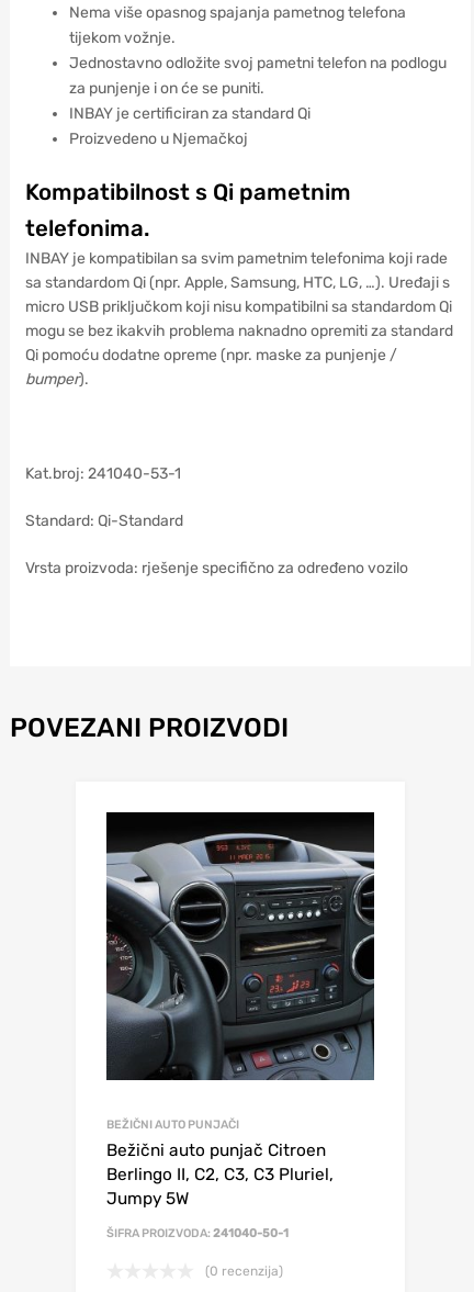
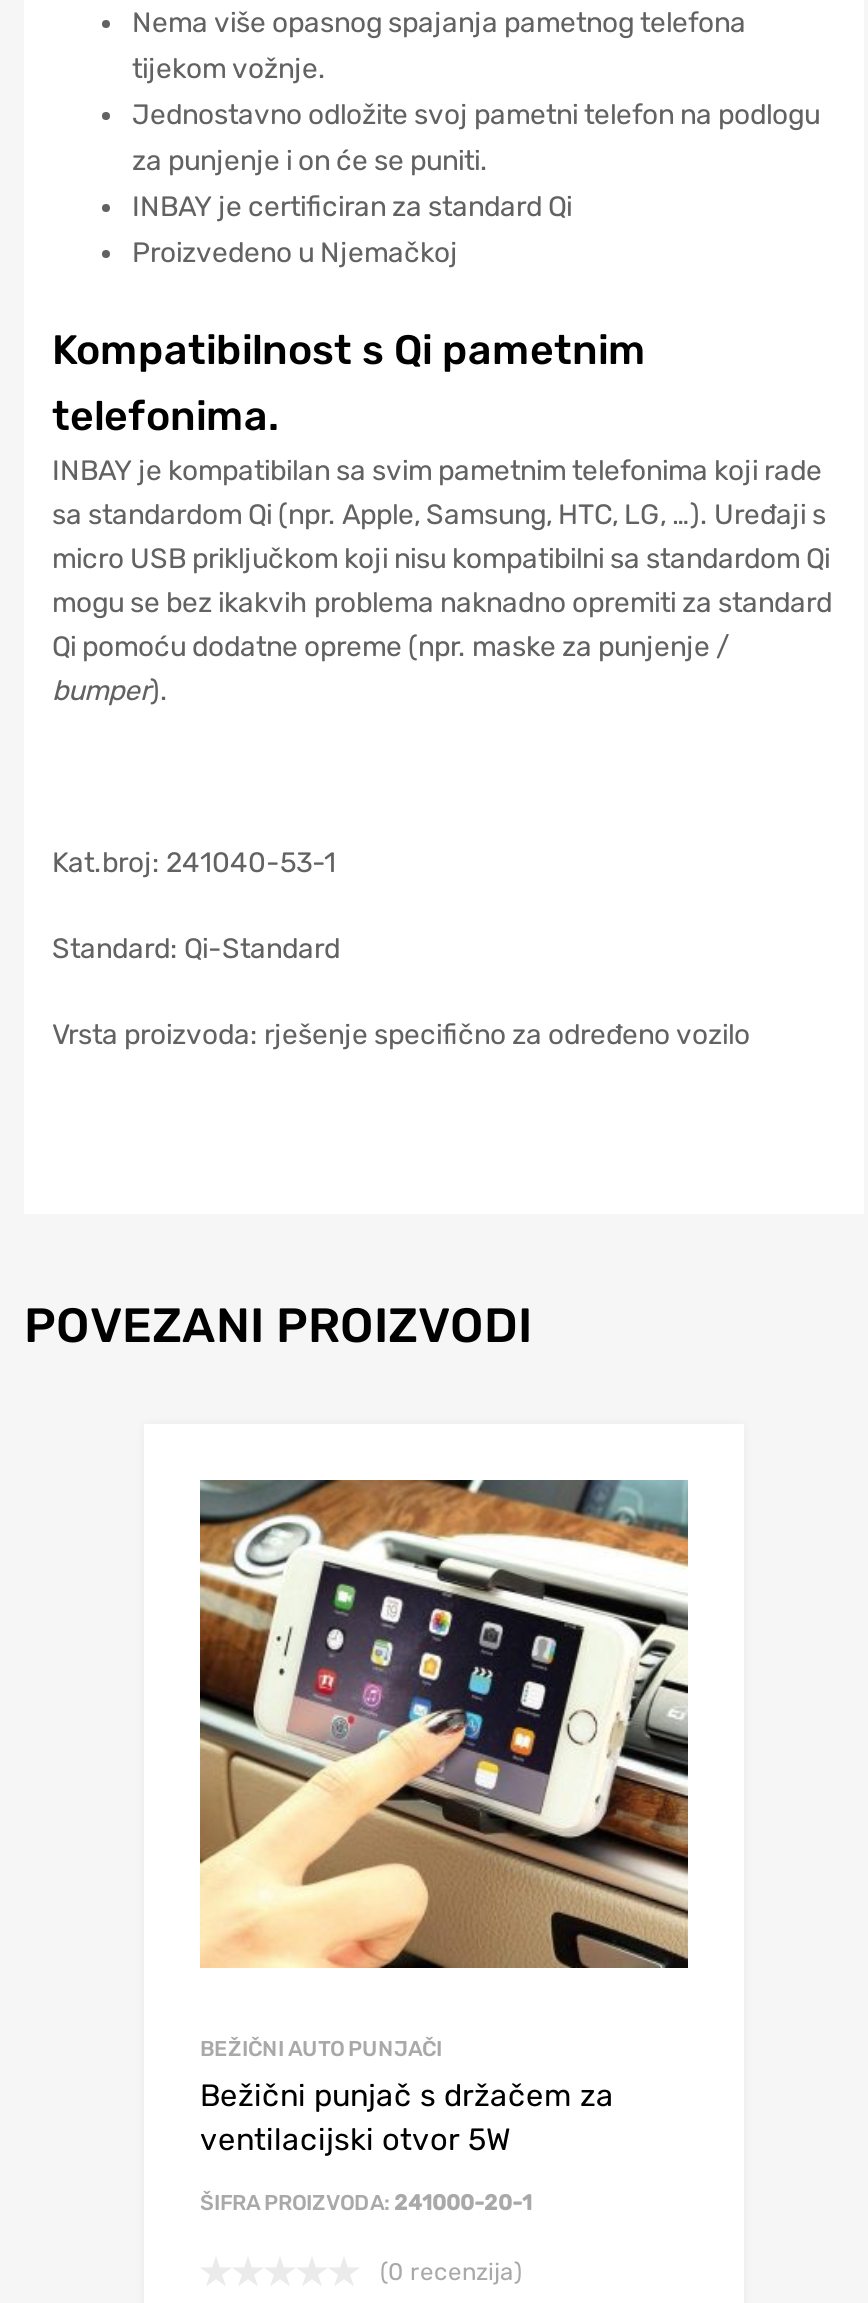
- [image]
+ [image]

- Bežični auto punjač Citroen
- Berlingo II, C2, C3, C3 Pluriel,
- Jumpy 5W
+ Bežični punjač s držačem za
+ ventilacijski otvor 5W

- ŠIFRA PROIZVODA: 241040-50-1
+ ŠIFRA PROIZVODA: 241000-20-1
